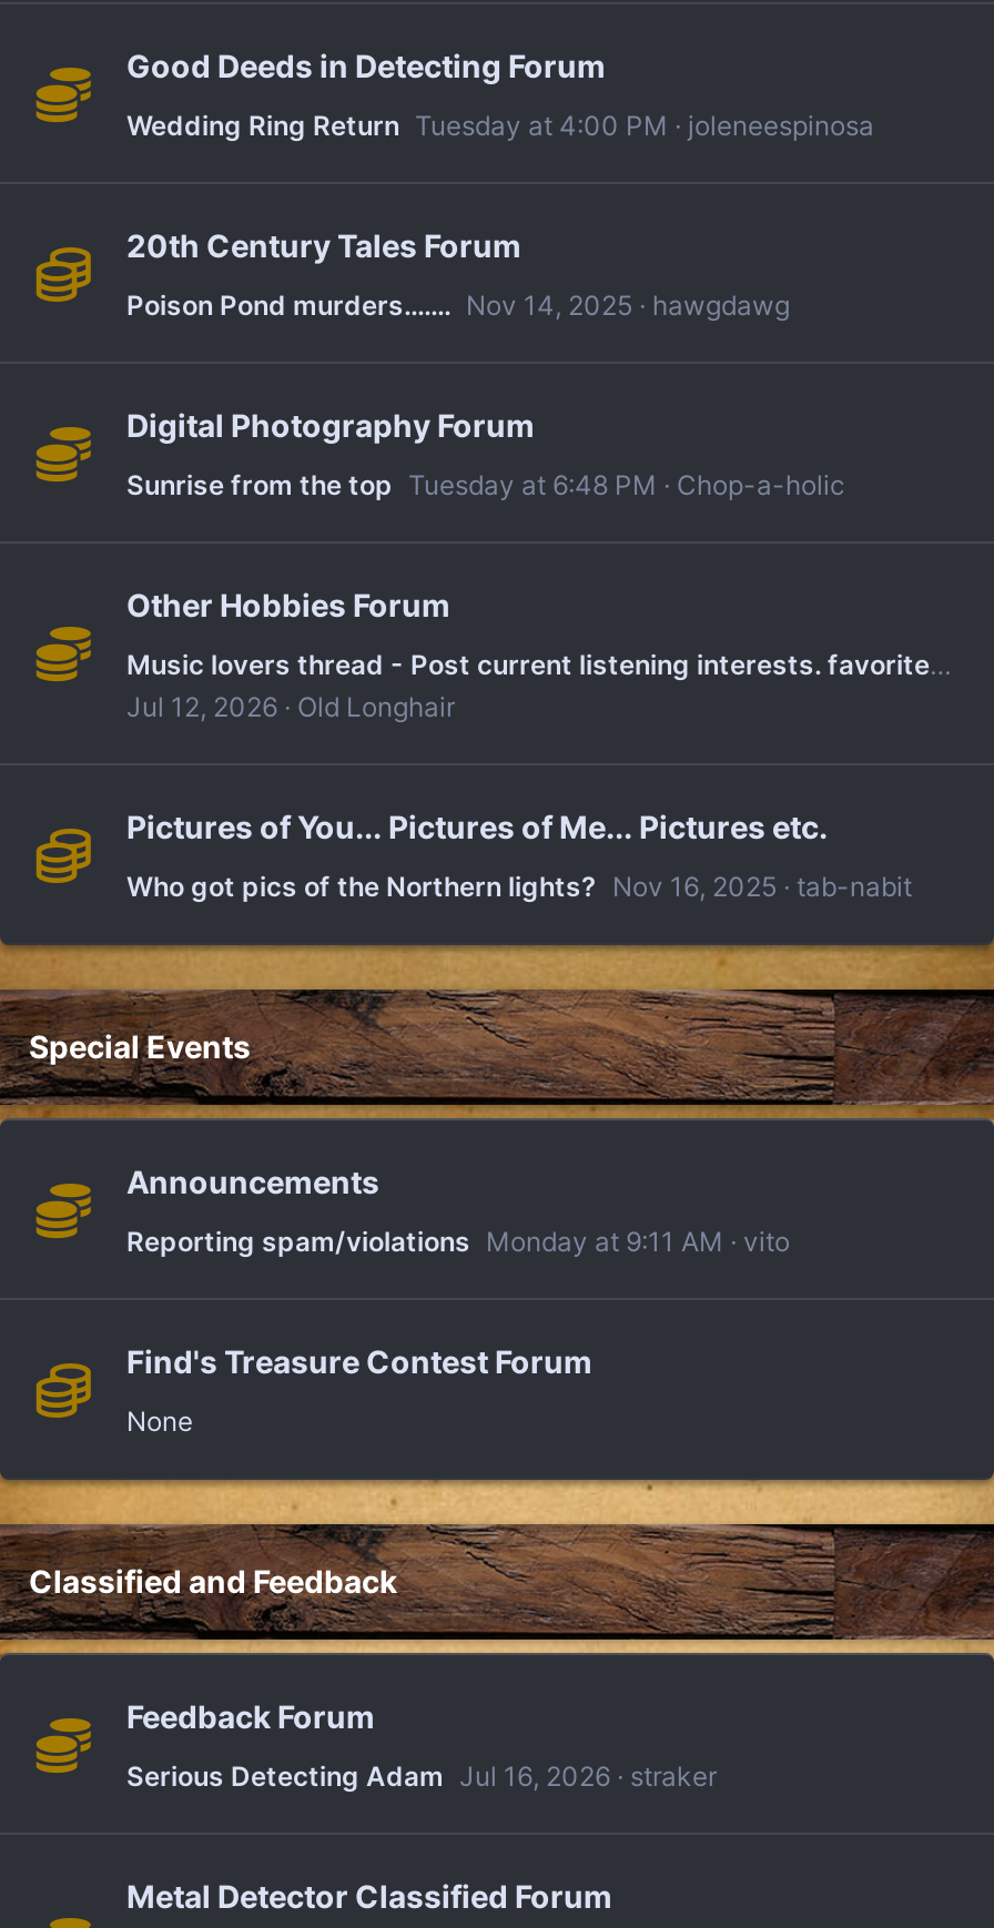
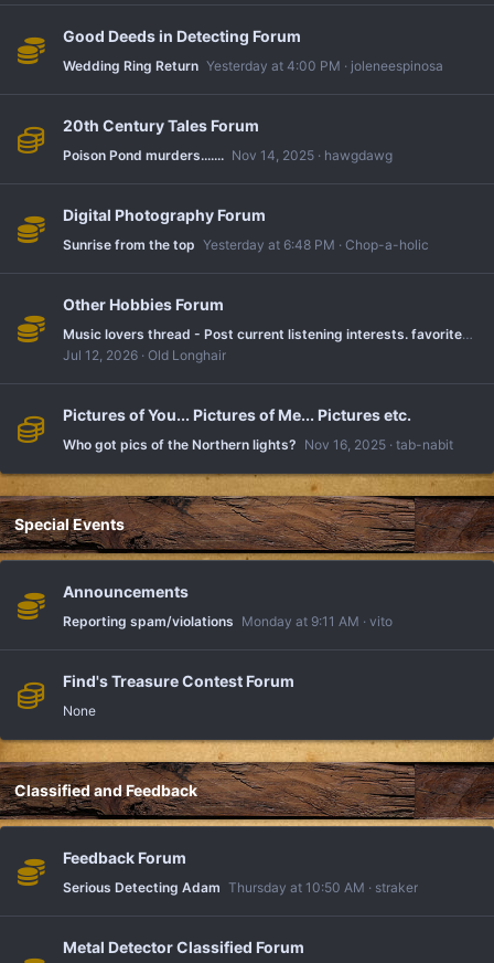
- Wedding Ring Return Tuesday at 4:00 PM joleneespinosa
+ Wedding Ring Return Yesterday at 4:00 PM joleneespinosa

- Sunrise from the top Tuesday at 6:48 PM Chop-a-holic
+ Sunrise from the top Yesterday at 6:48 PM Chop-a-holic

- Serious Detecting Adam Jul 16, 2026 straker
+ Serious Detecting Adam Thursday at 10:50 AM straker
